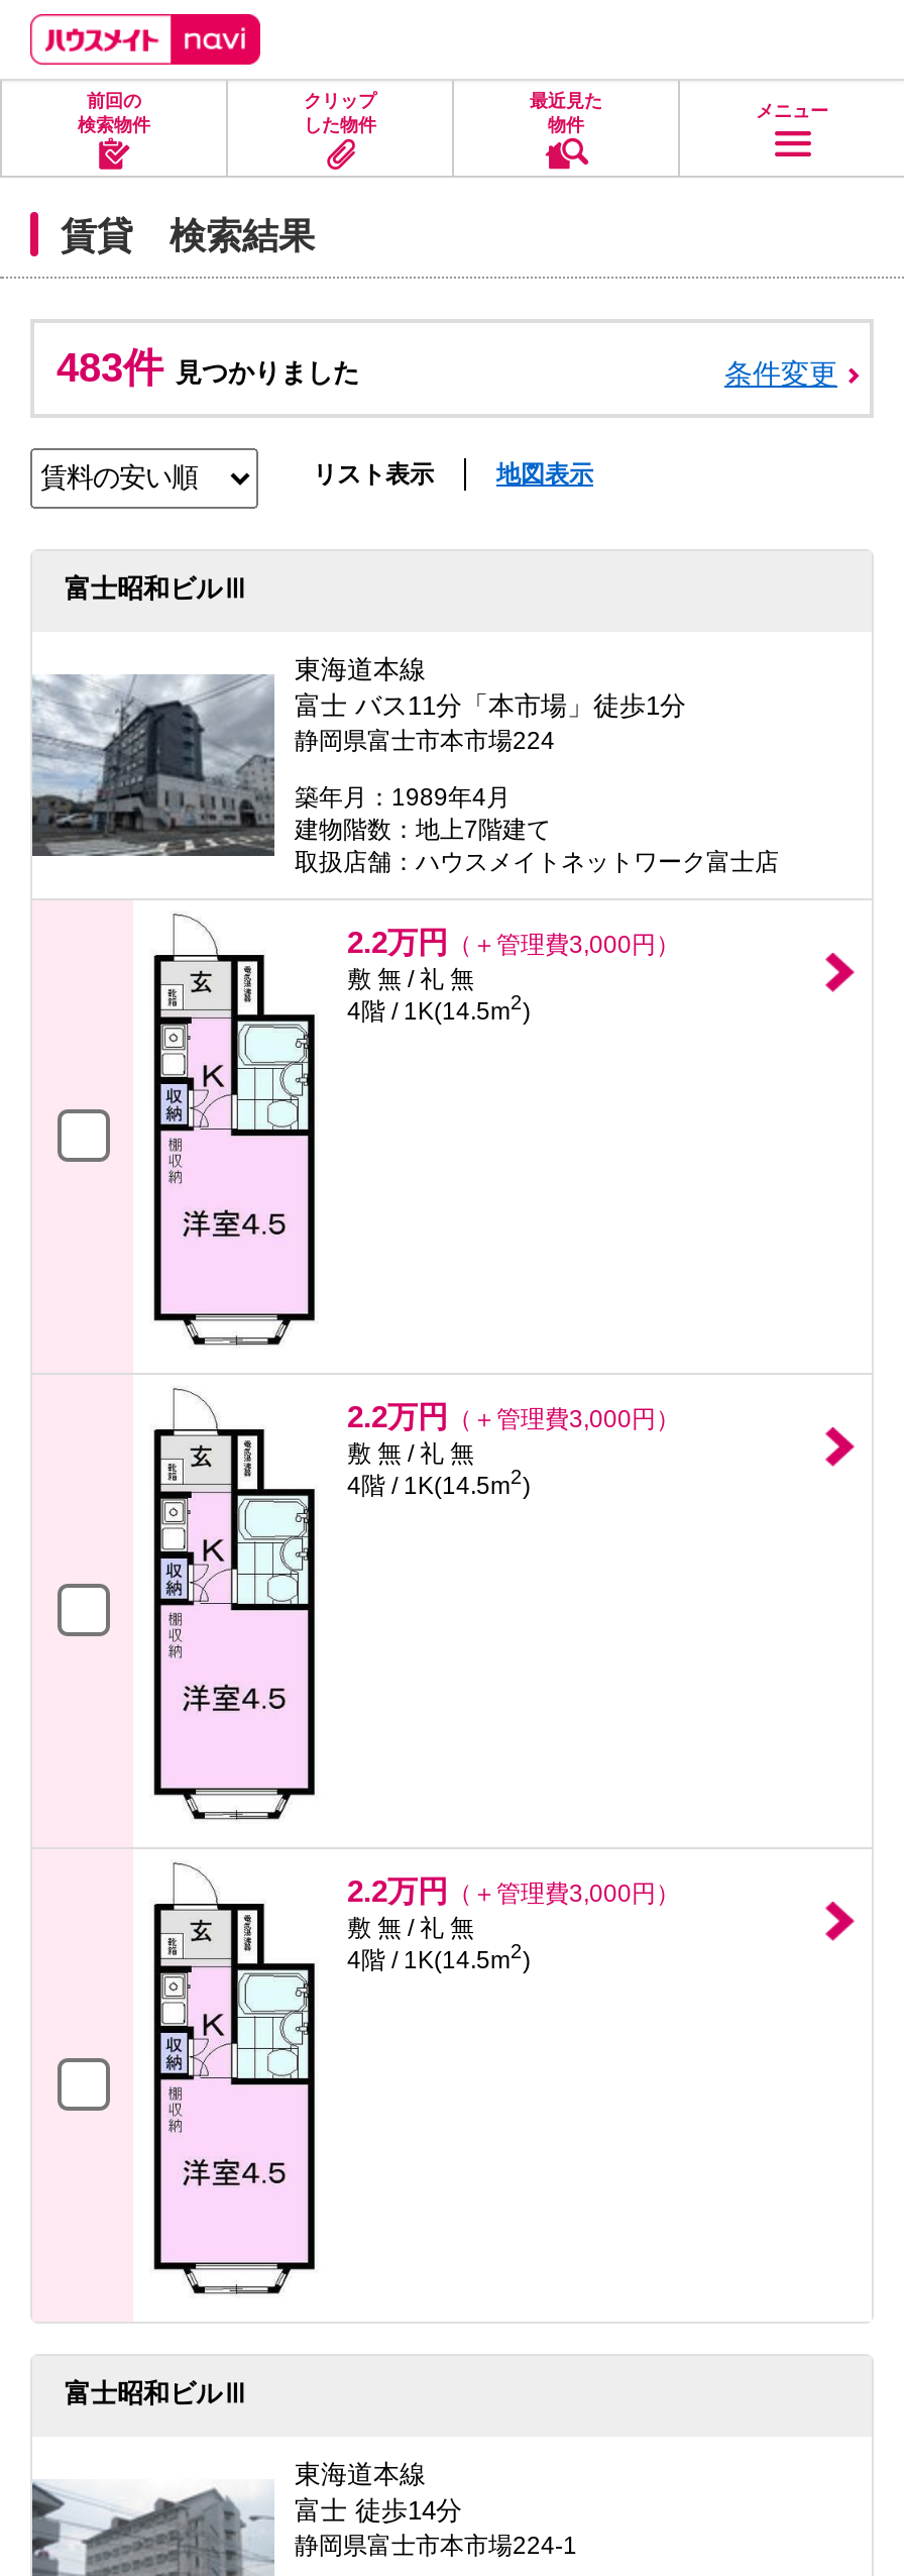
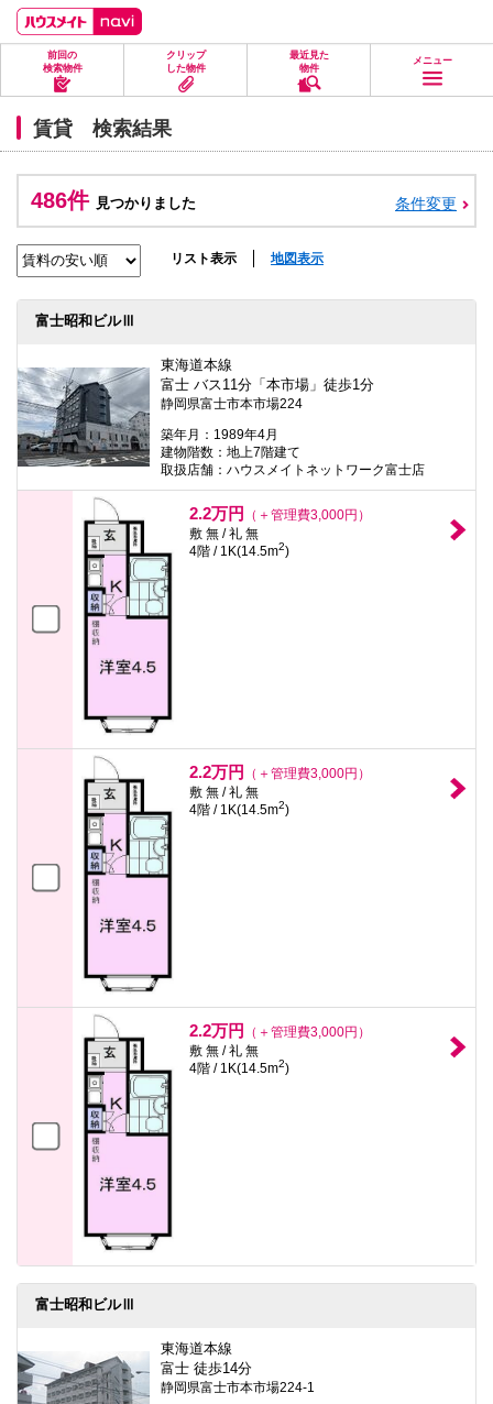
- 483件 見つかりました
+ 486件 見つかりました
